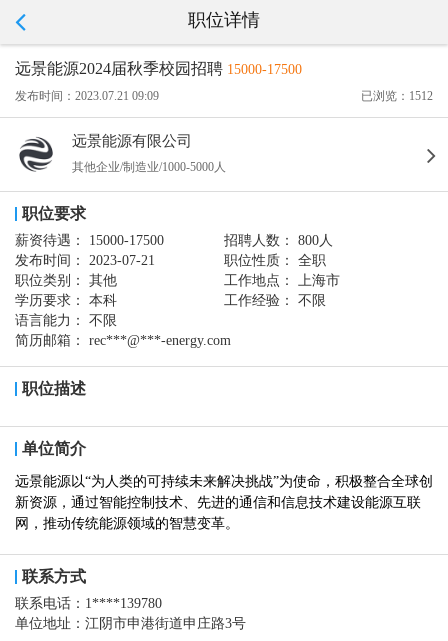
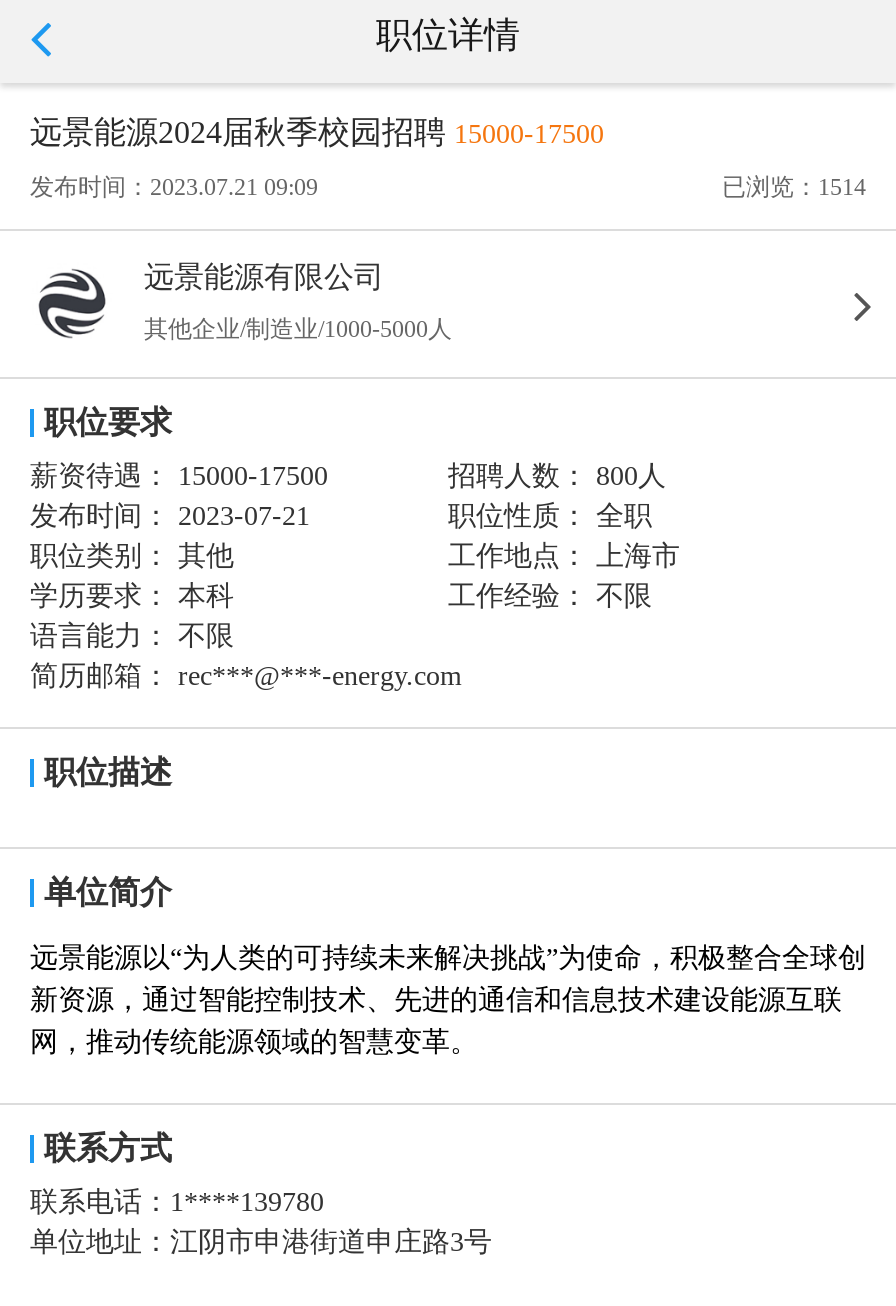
- 已浏览：1512
+ 已浏览：1514
